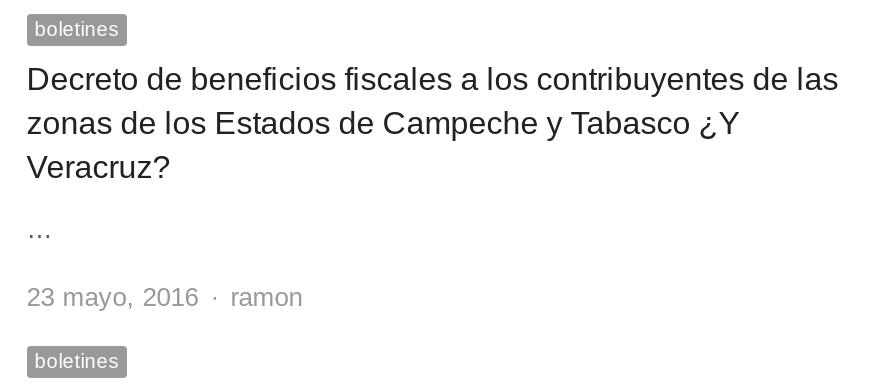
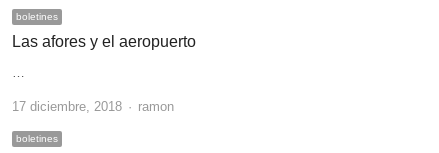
- Decreto de beneficios fiscales a los contribuyentes de las
- zonas de los Estados de Campeche y Tabasco ¿Y
- Veracruz?
+ Las afores y el aeropuerto

- 23 mayo, 2016
+ 17 diciembre, 2018
